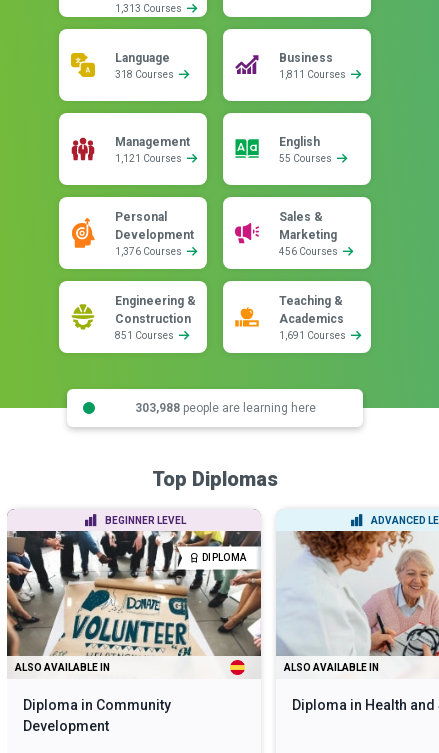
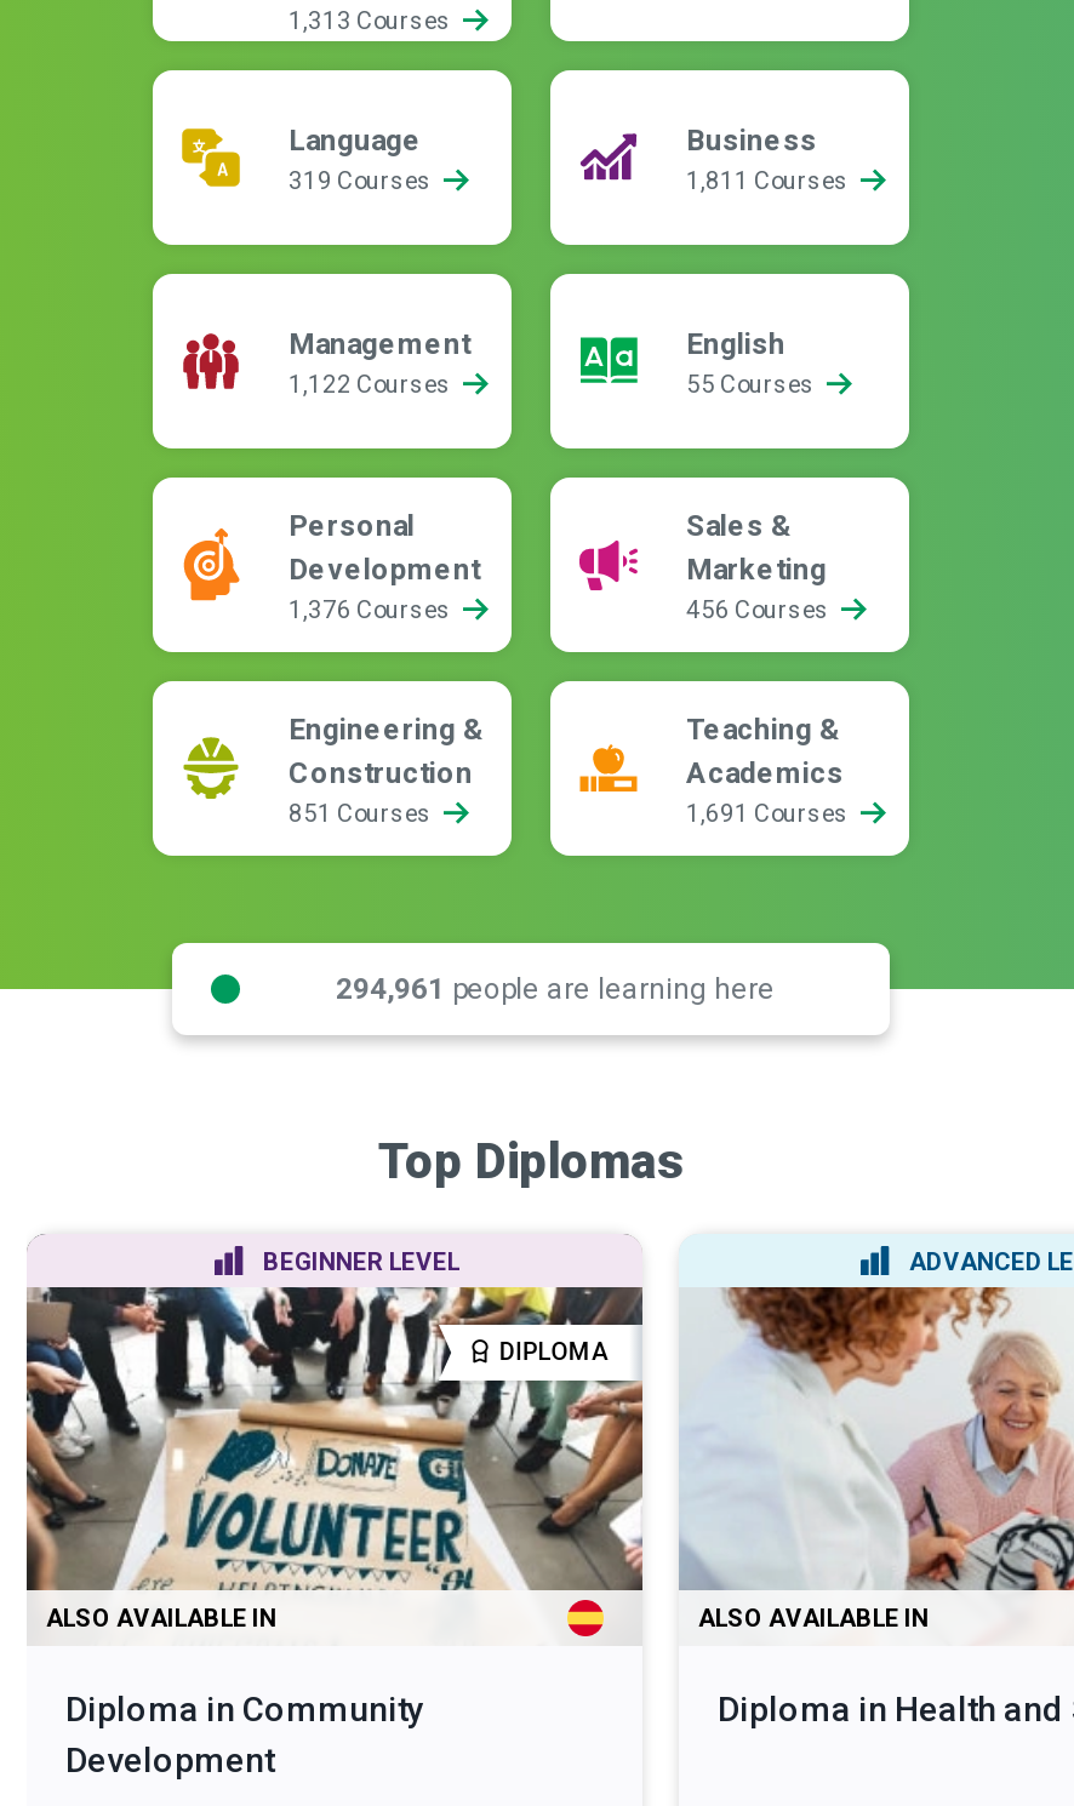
- 318 Courses
+ 319 Courses

- 1,121 Courses
+ 1,122 Courses

- 303,988 people are learning here
+ 294,961 people are learning here
